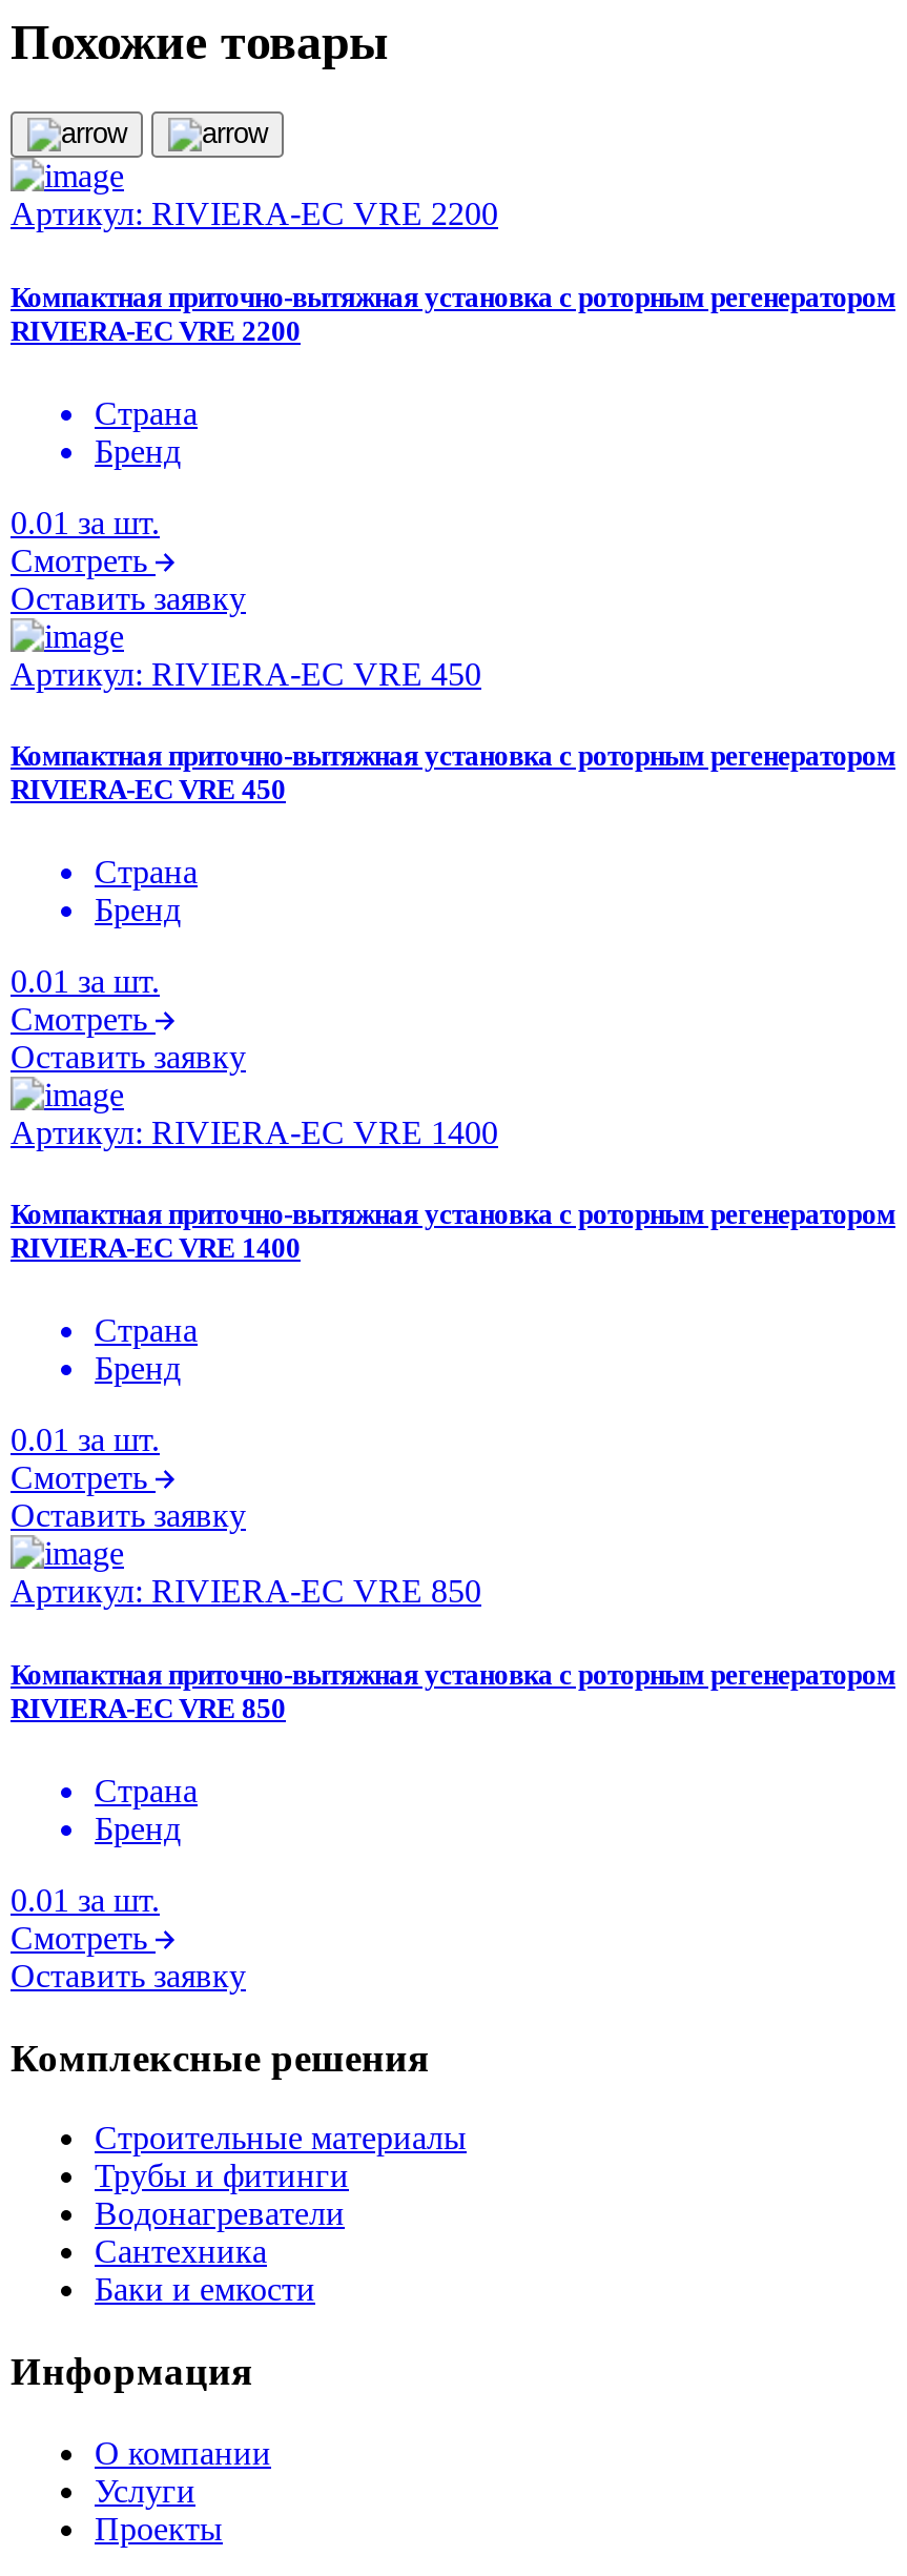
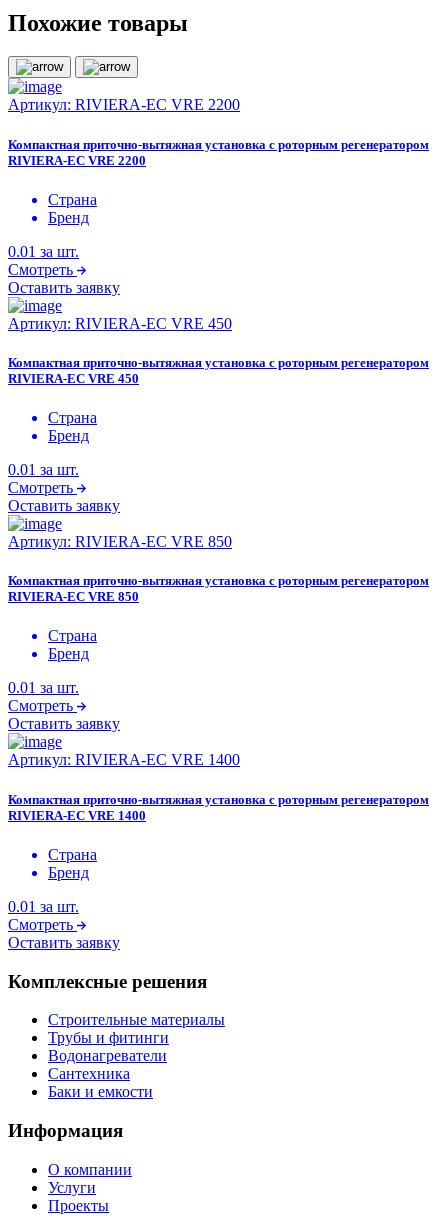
moved down: Артикул: RIVIERA-EC VRE 1400

moved down: RIVIERA-EC VRE 1400

moved up: Артикул: RIVIERA-EC VRE 850

moved up: RIVIERA-EC VRE 850
